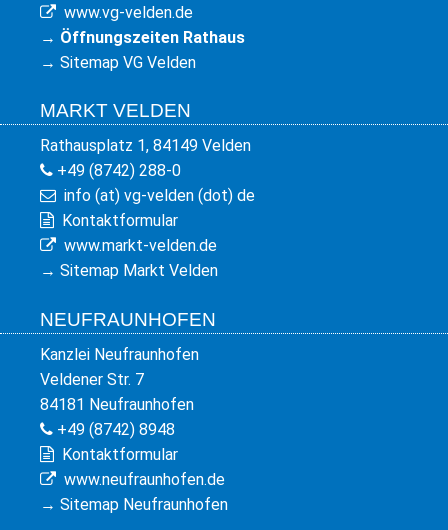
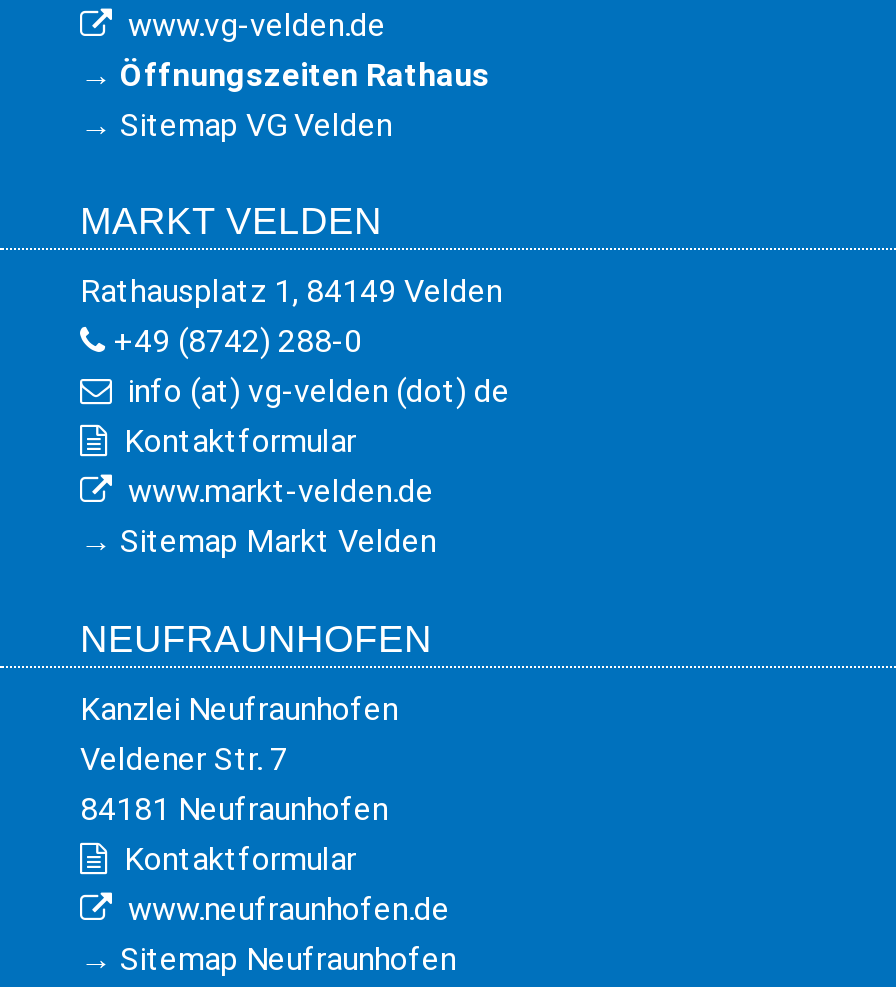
- +49 (8742) 8948
